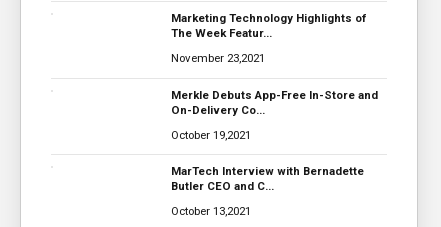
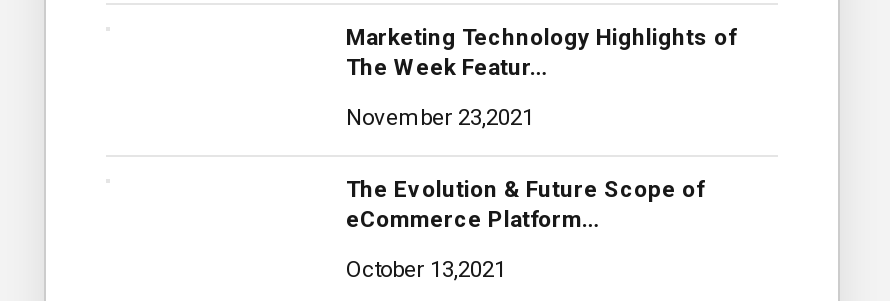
- Merkle Debuts App-Free In-Store and
- On-Delivery Co…
- October 19,2021
- MarTech Interview with Bernadette
- Butler CEO and C…
+ The Evolution & Future Scope of
+ eCommerce Platform…
